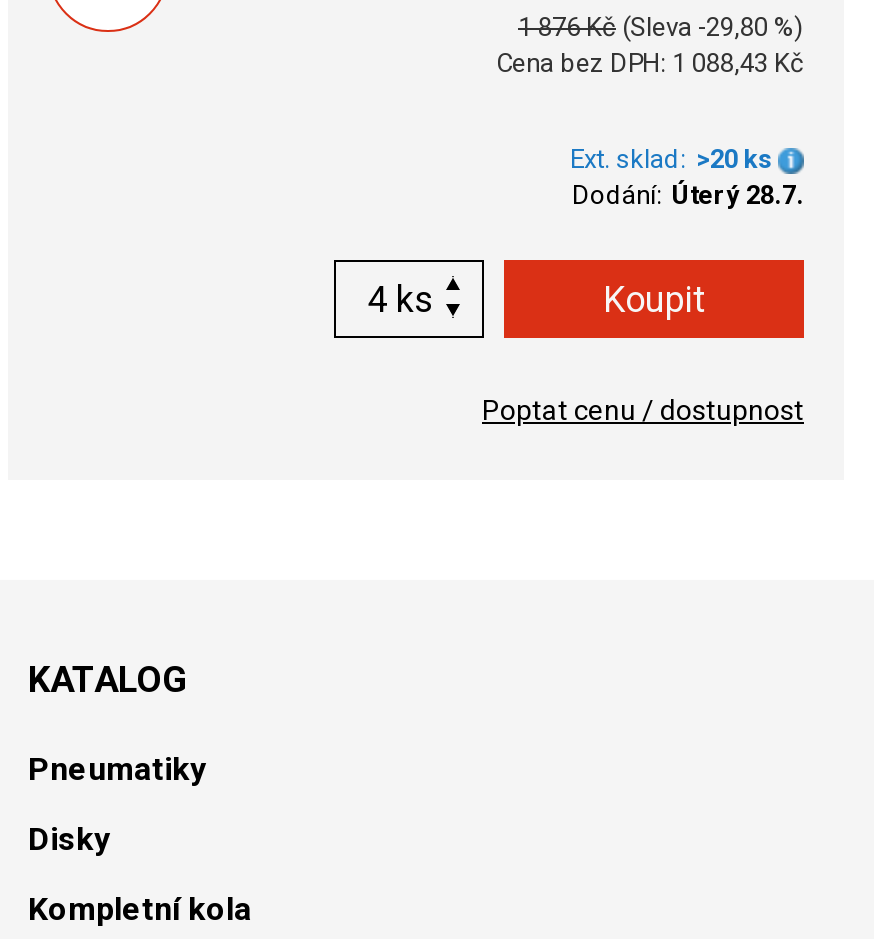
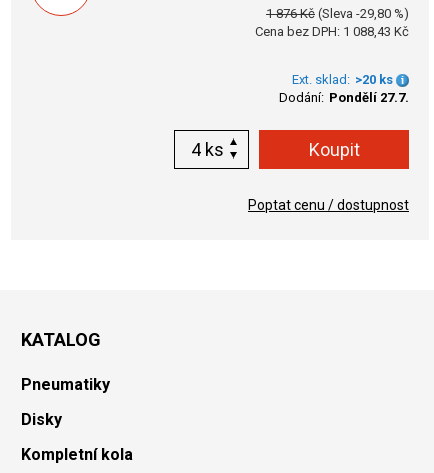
- Dodání: Úterý 28.7.
+ Dodání: Pondělí 27.7.
